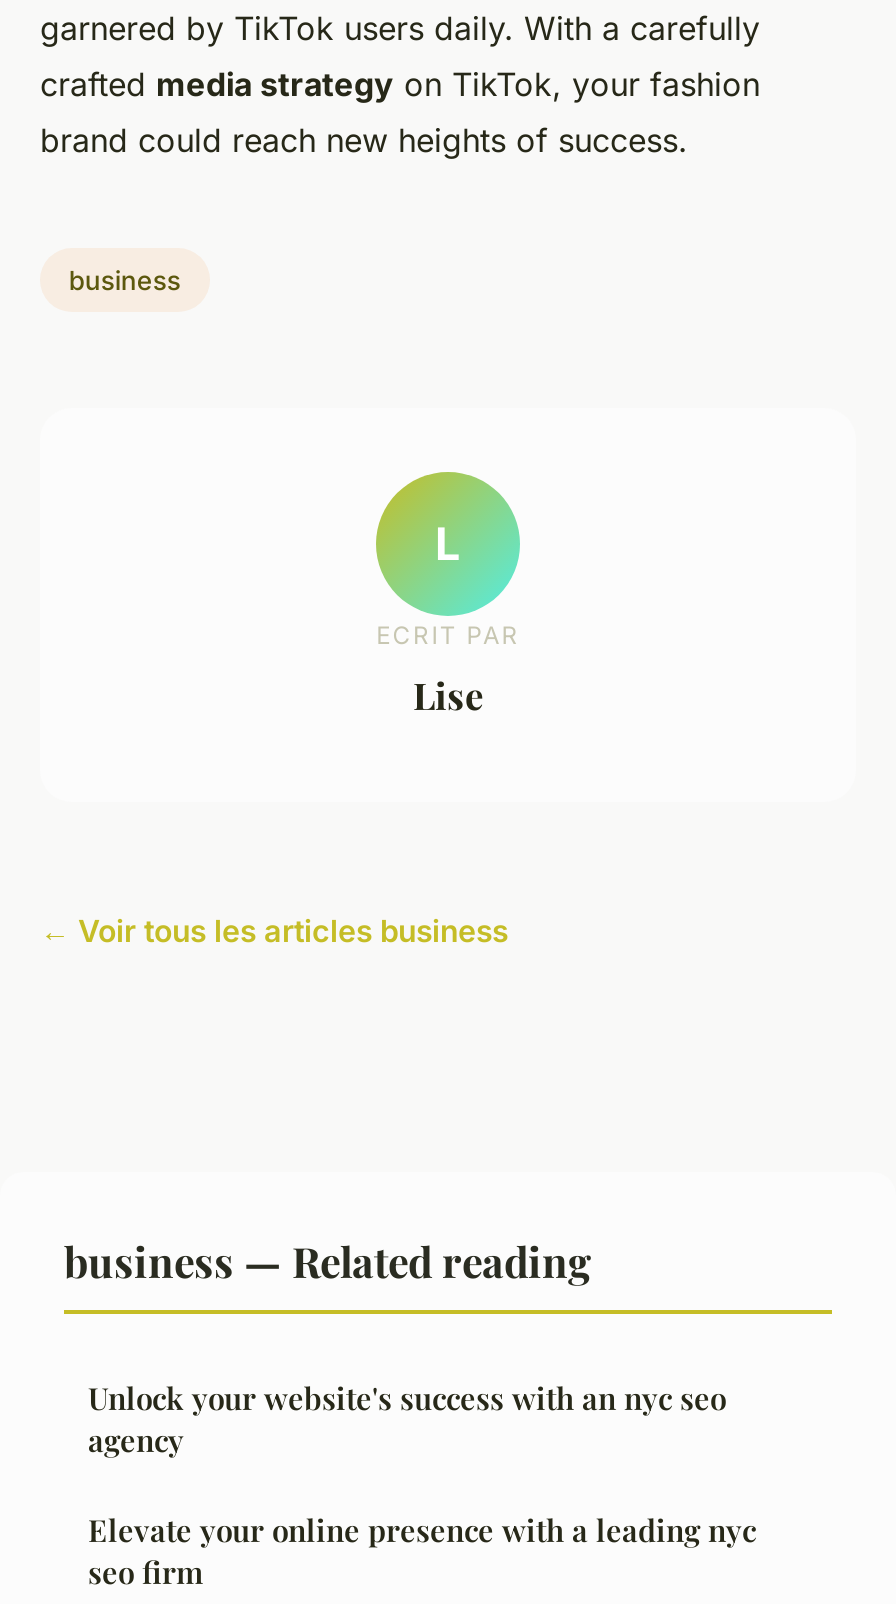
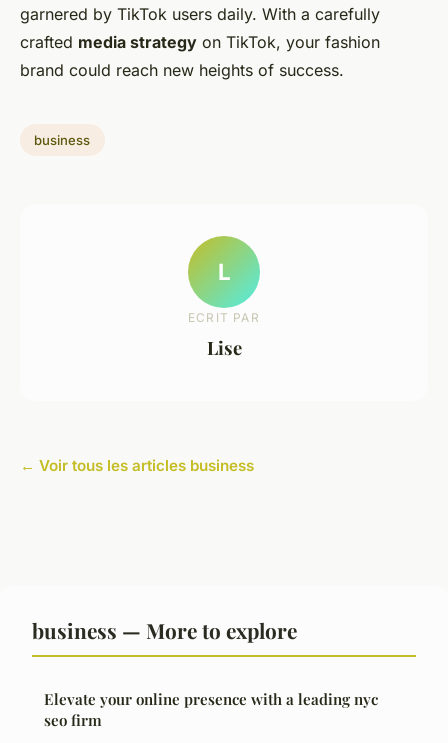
- business — Related reading
- Unlock your website's success with an nyc seo
- agency
+ business — More to explore
